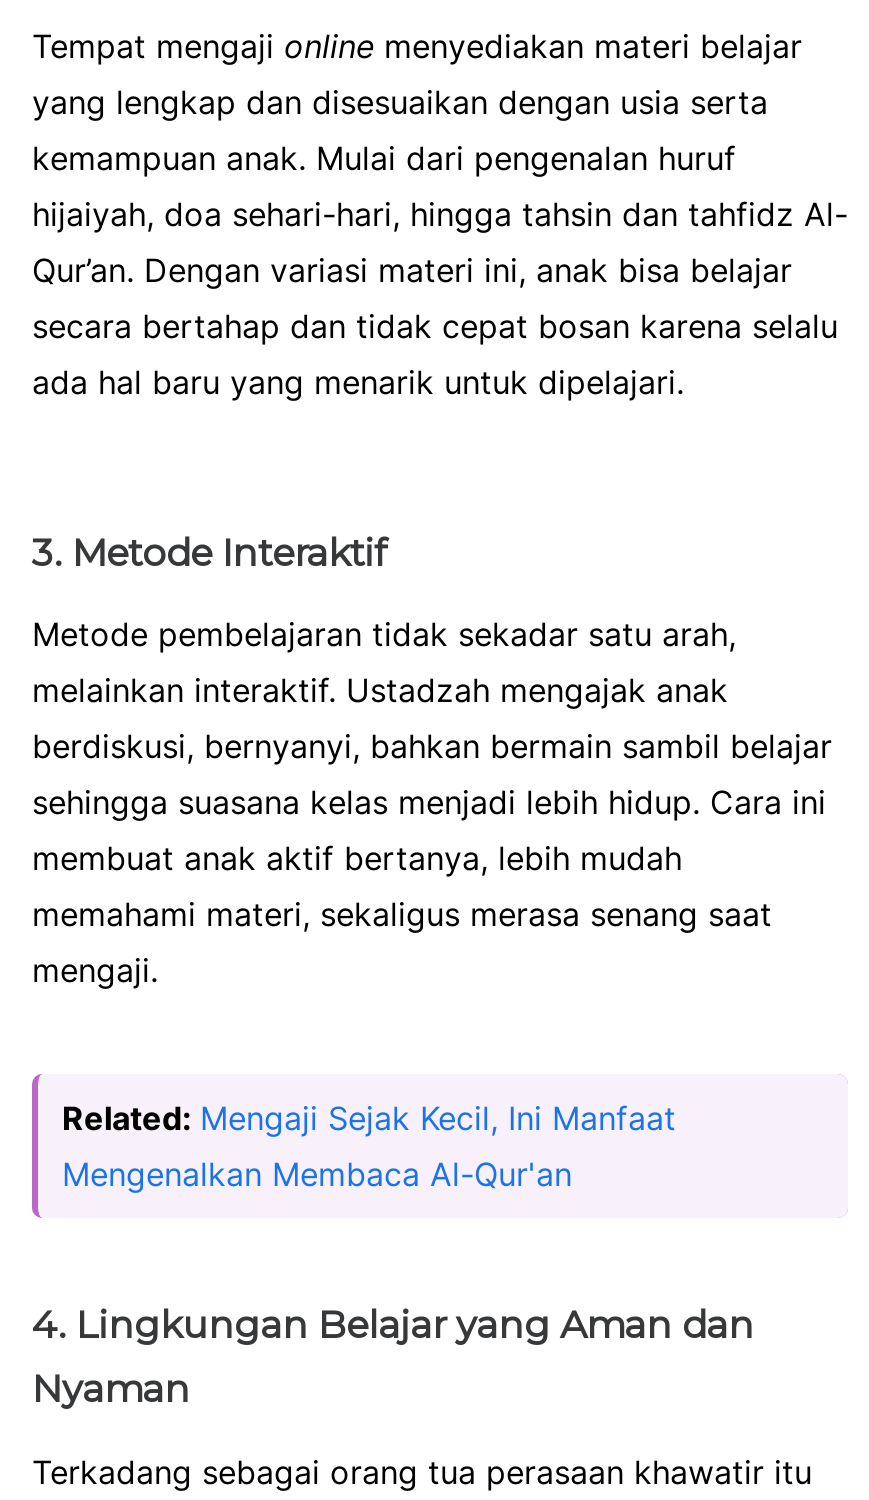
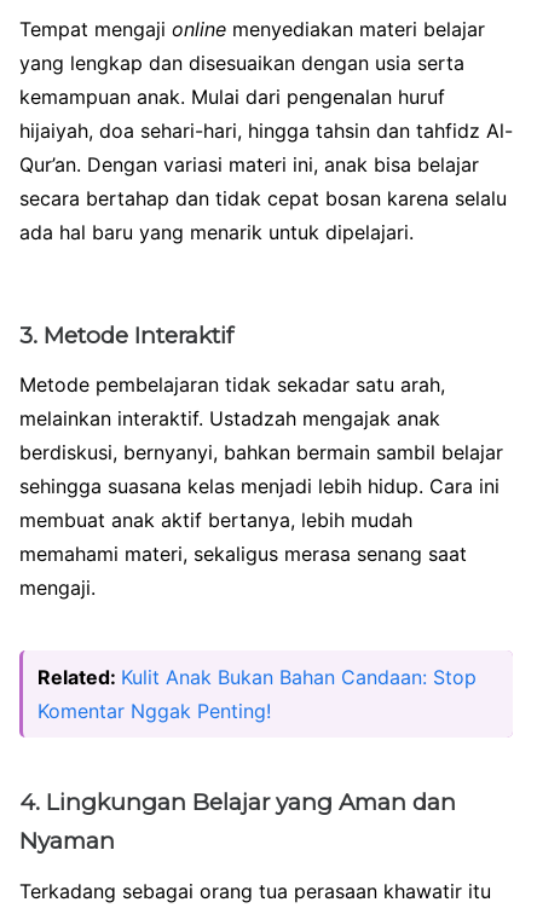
- Related: Mengaji Sejak Kecil, Ini Manfaat
- Mengenalkan Membaca Al-Qur'an
+ Related: Kulit Anak Bukan Bahan Candaan: Stop
+ Komentar Nggak Penting!
